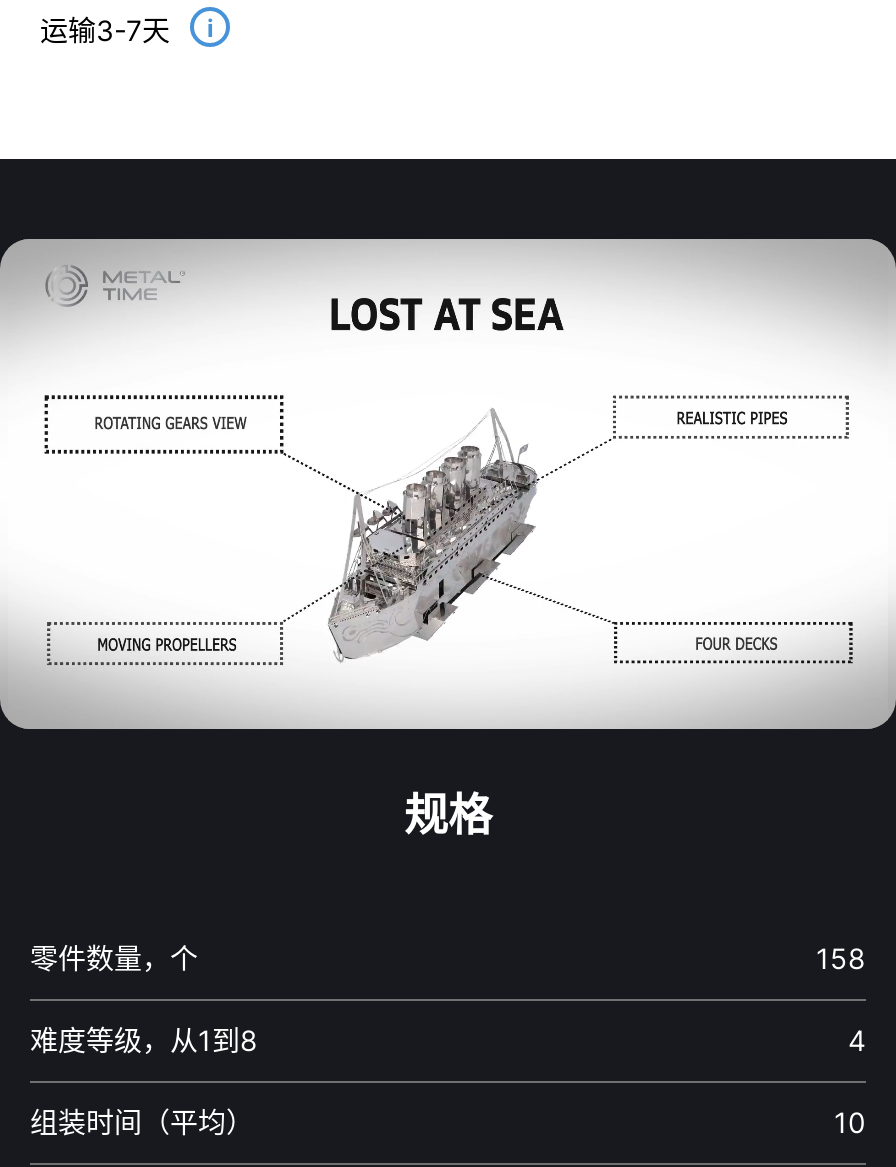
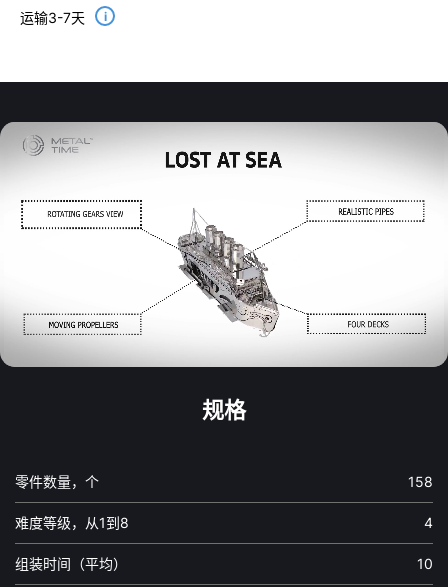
- [image]
+ [image]
